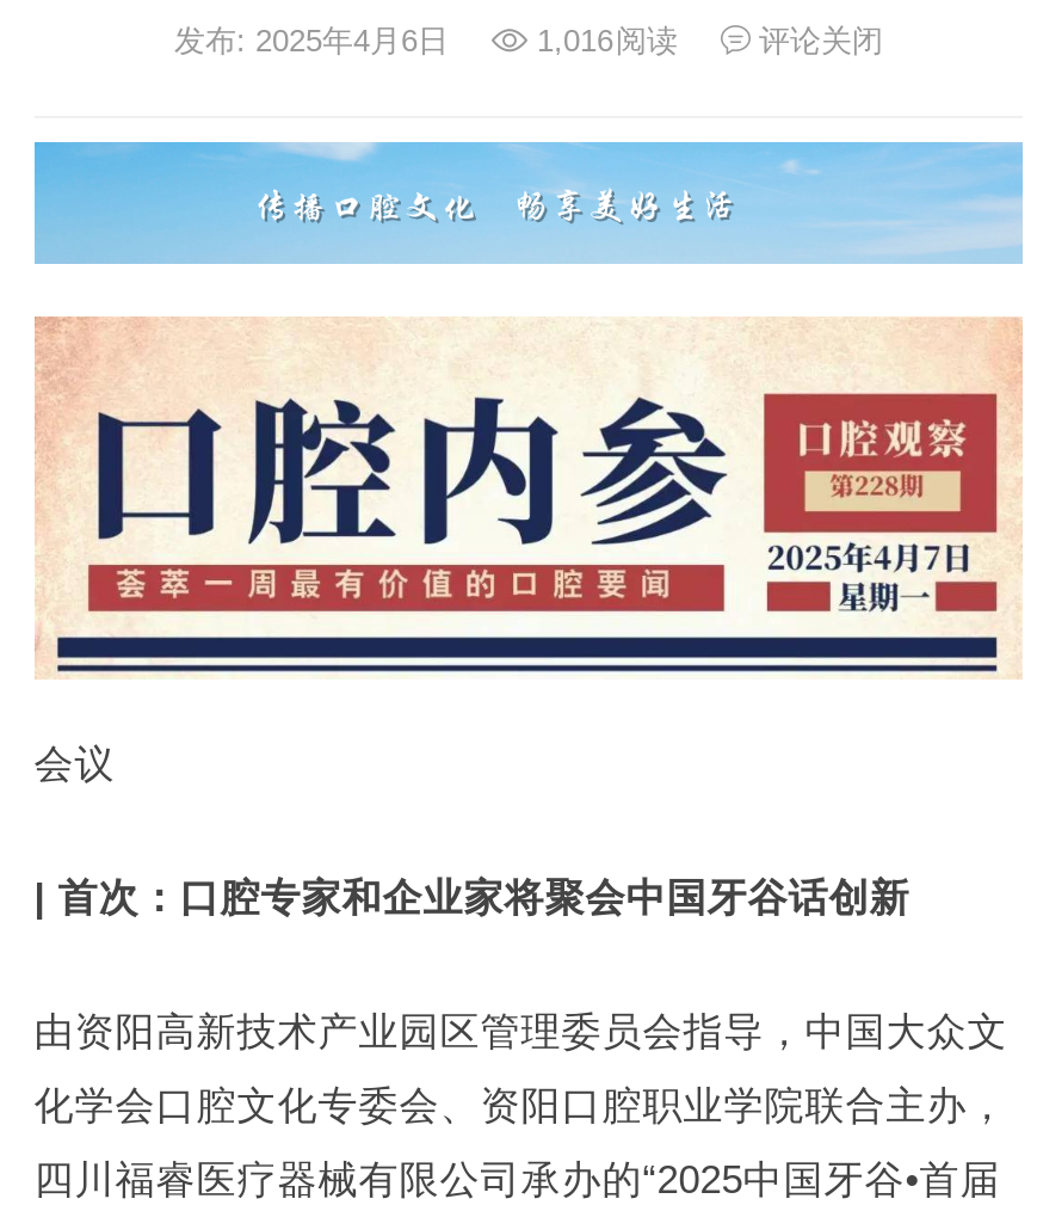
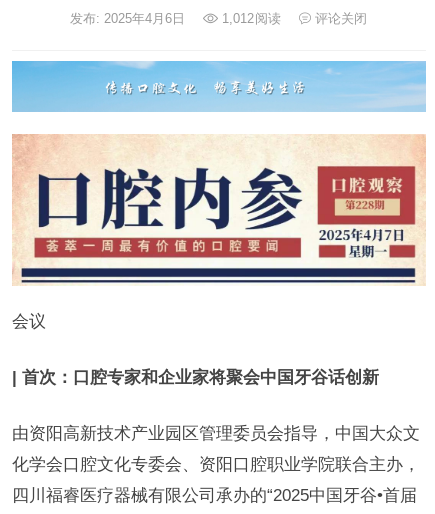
- 发布: 2025年4月6日 1,016阅读 评论关闭
+ 发布: 2025年4月6日 1,012阅读 评论关闭
